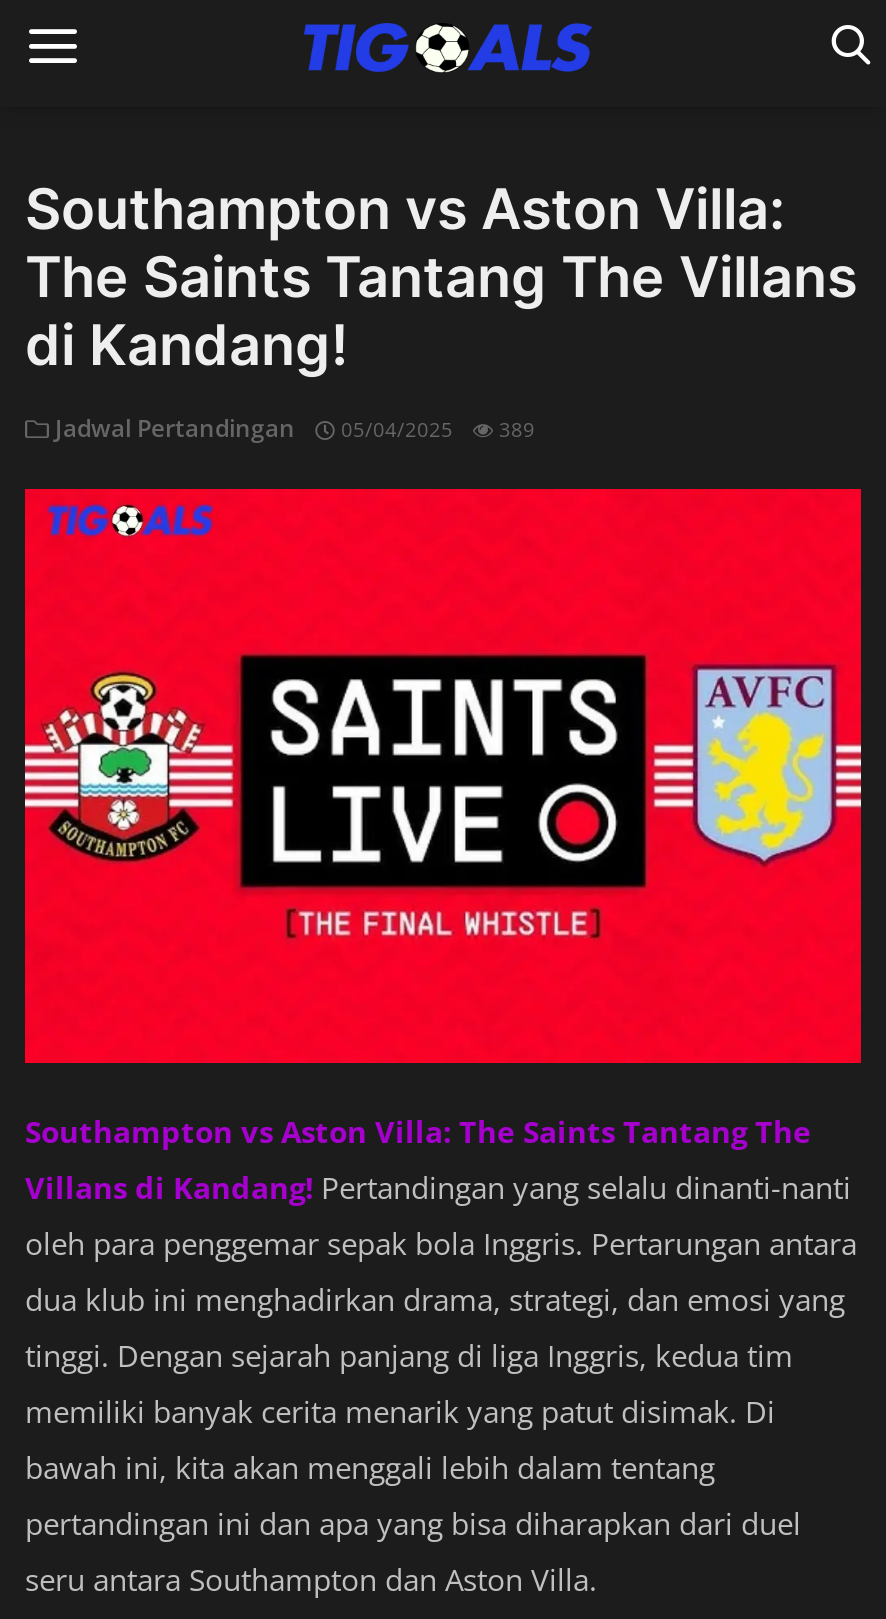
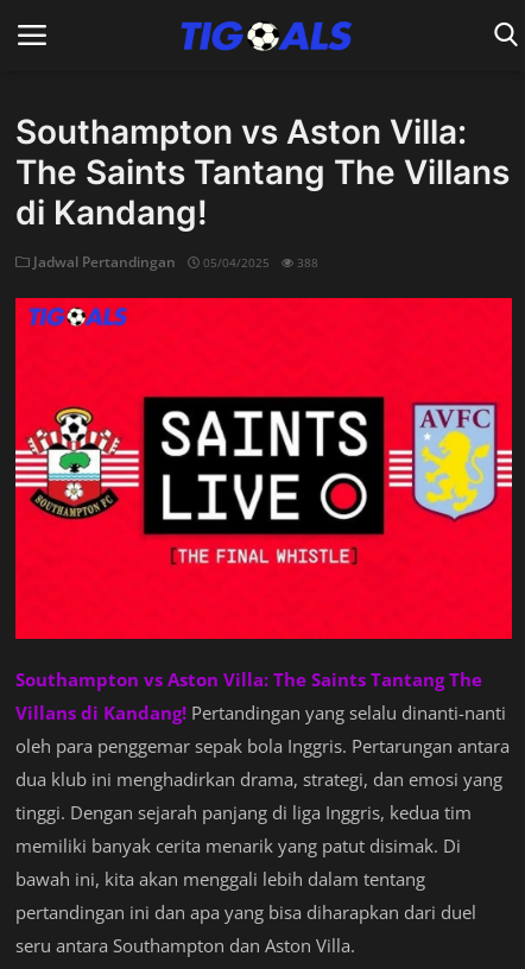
- Jadwal Pertandingan 05/04/2025 389
+ Jadwal Pertandingan 05/04/2025 388
